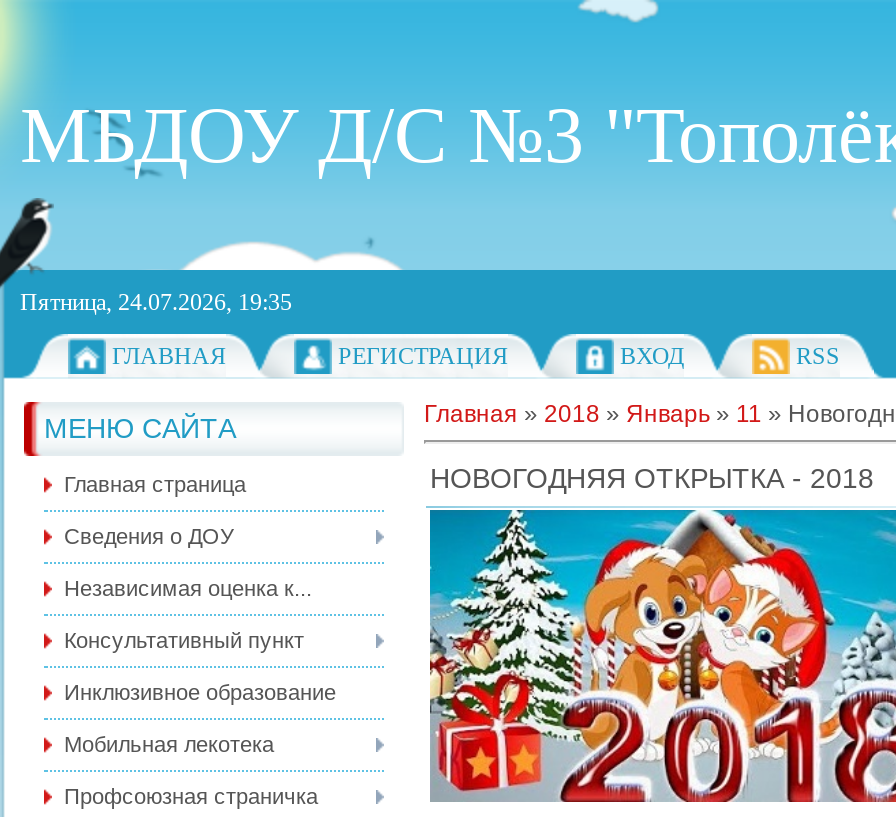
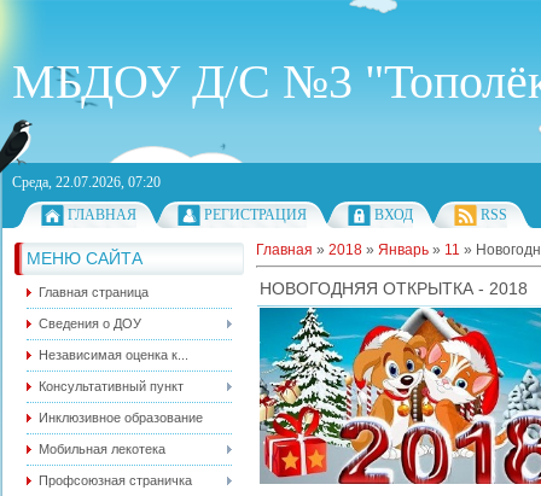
- Пятница, 24.07.2026, 19:35
+ Среда, 22.07.2026, 07:20
